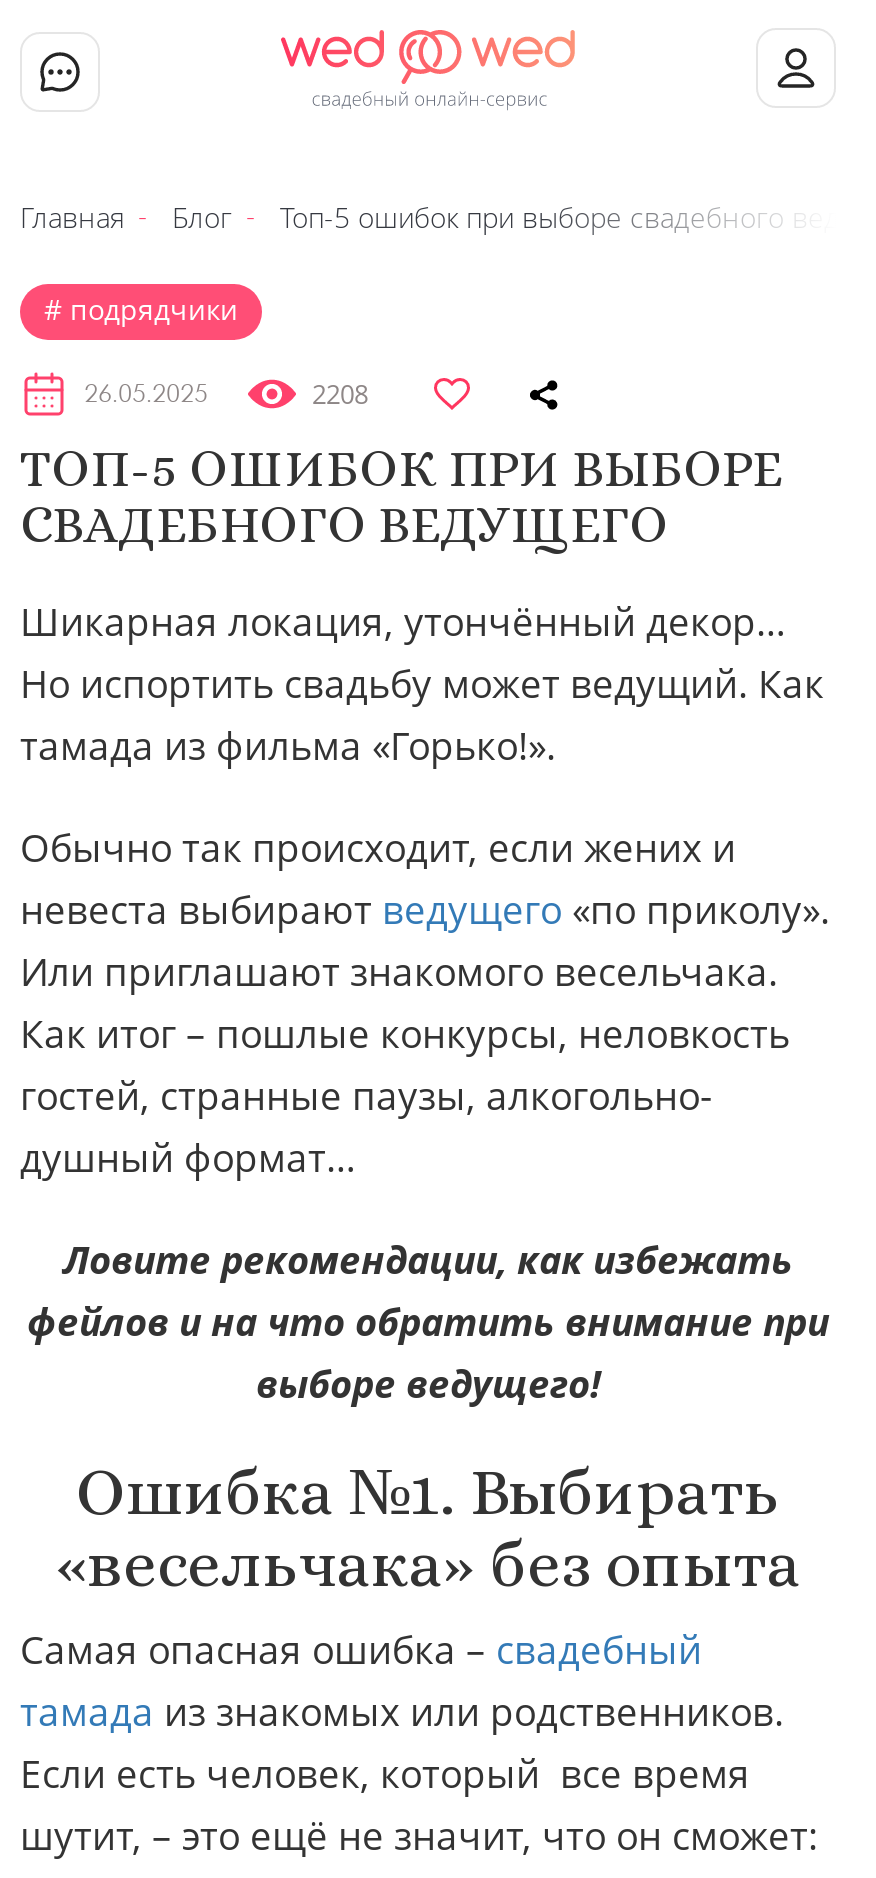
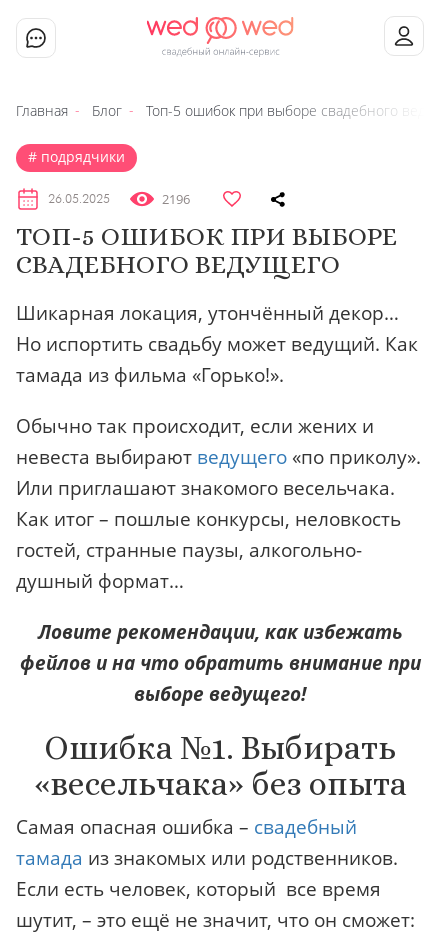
- 2208
+ 2196
